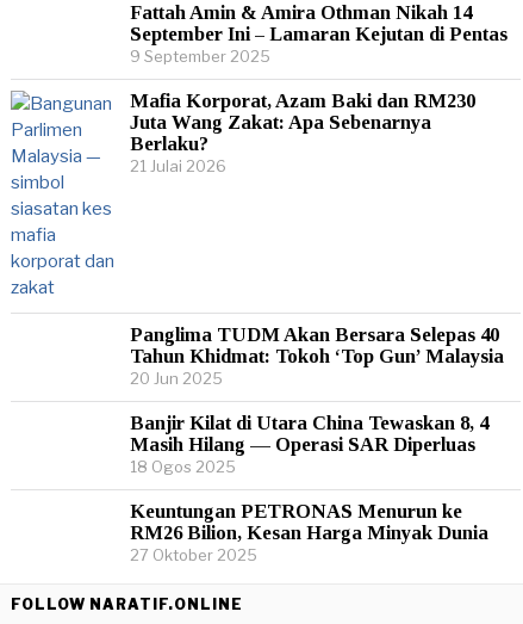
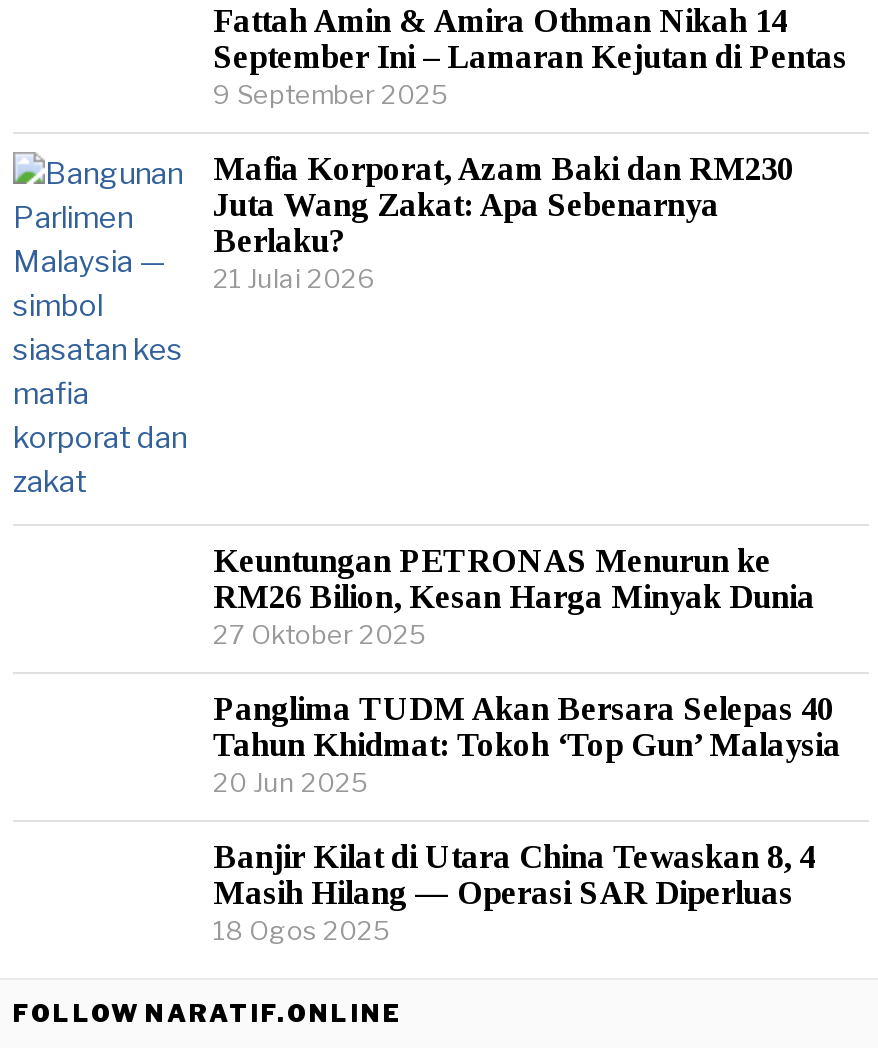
moved down: Panglima TUDM Akan Bersara Selepas 40 | Tahun Khidmat: Tokoh ‘Top Gun’ Malaysia | 20 Jun 2025 | Banjir Kilat di Utara China Tewaskan 8, 4 | Masih Hilang — Operasi SAR Diperluas | 18 Ogos 2025

moved up: Keuntungan PETRONAS Menurun ke | RM26 Bilion, Kesan Harga Minyak Dunia | 27 Oktober 2025
